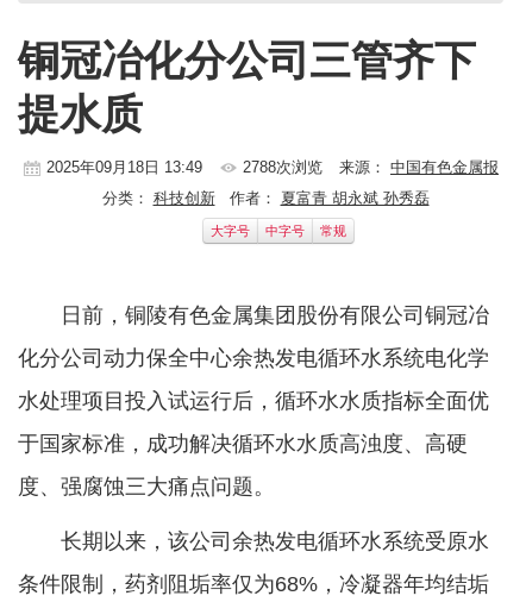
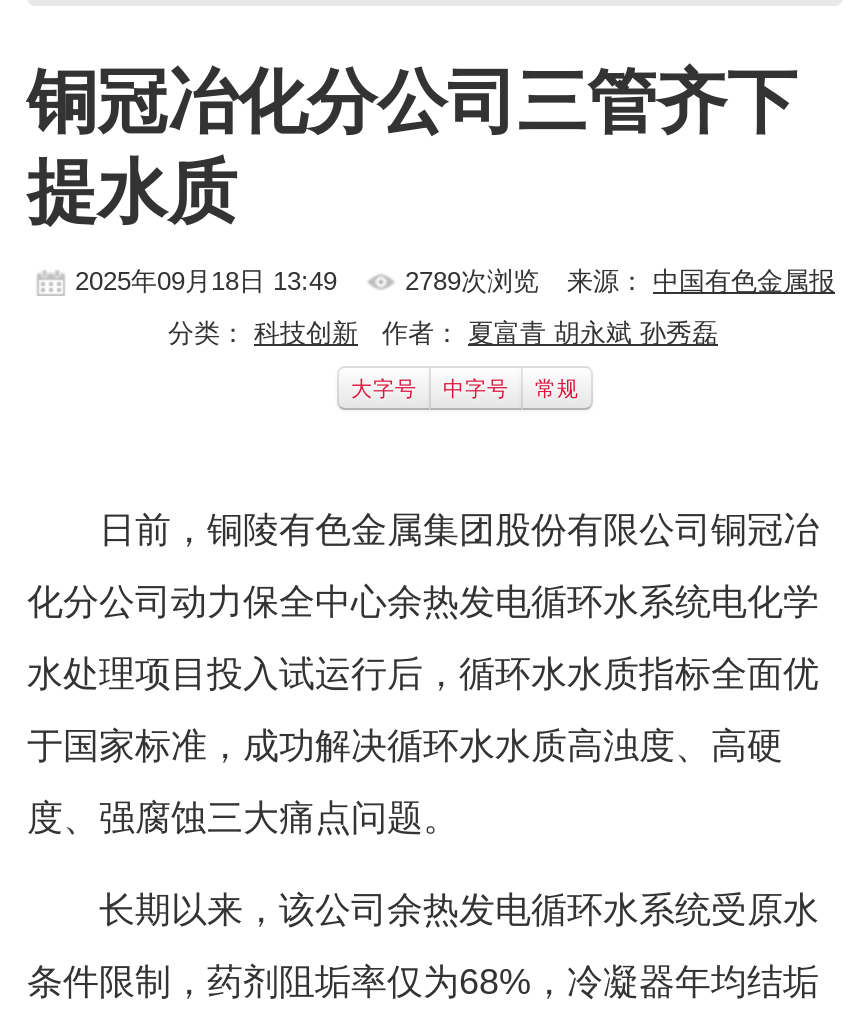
- 2788次浏览
+ 2789次浏览
